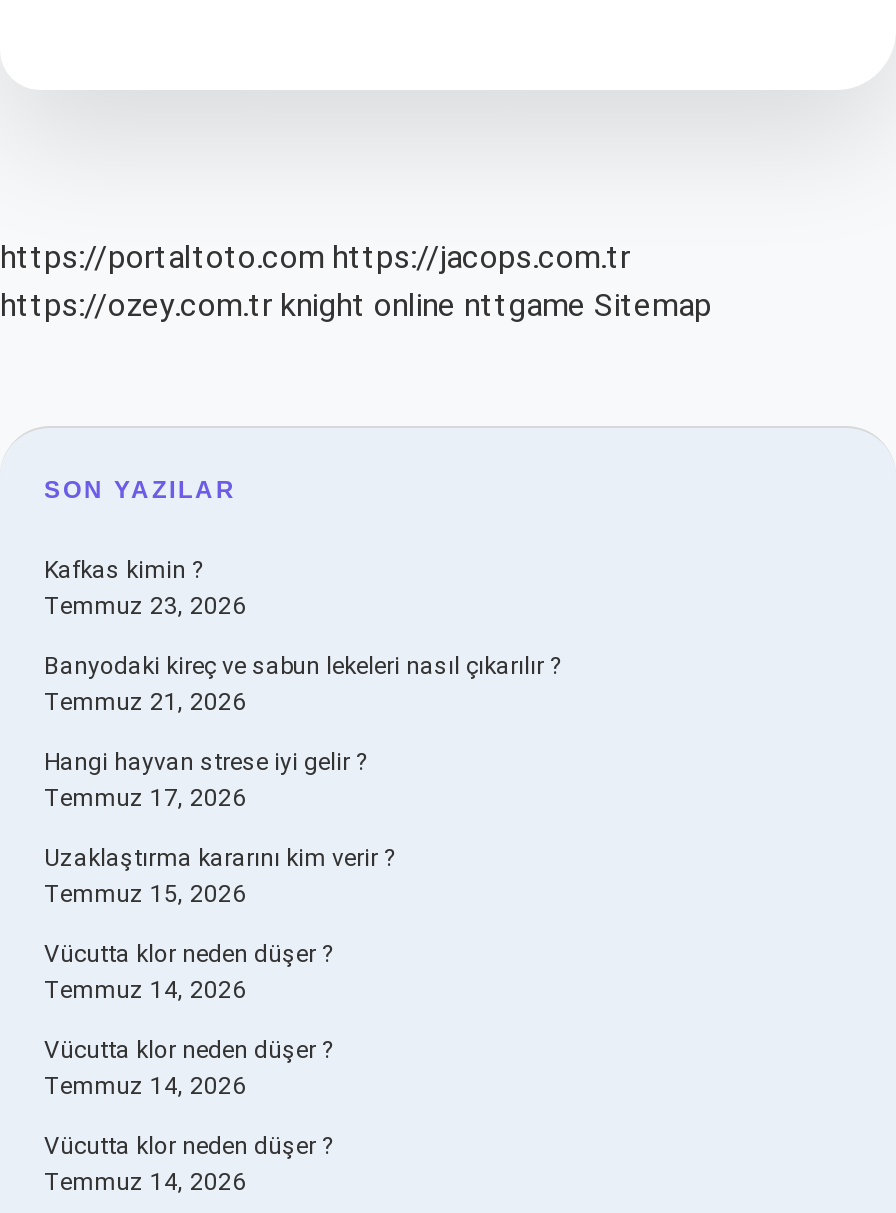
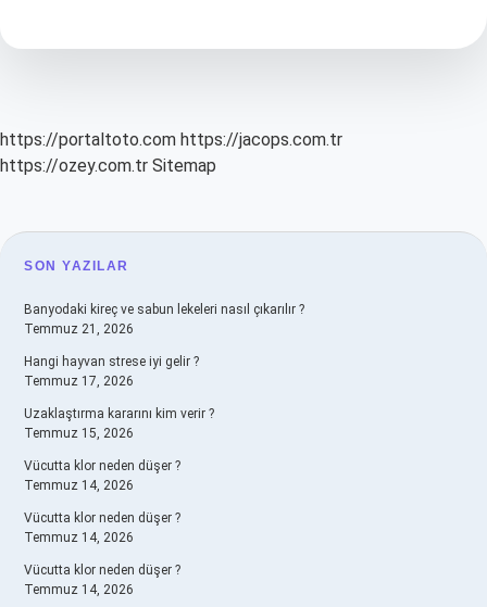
- https://ozey.com.tr knight online nttgame Sitemap
+ https://ozey.com.tr Sitemap

- Kafkas kimin ?
- Temmuz 23, 2026
